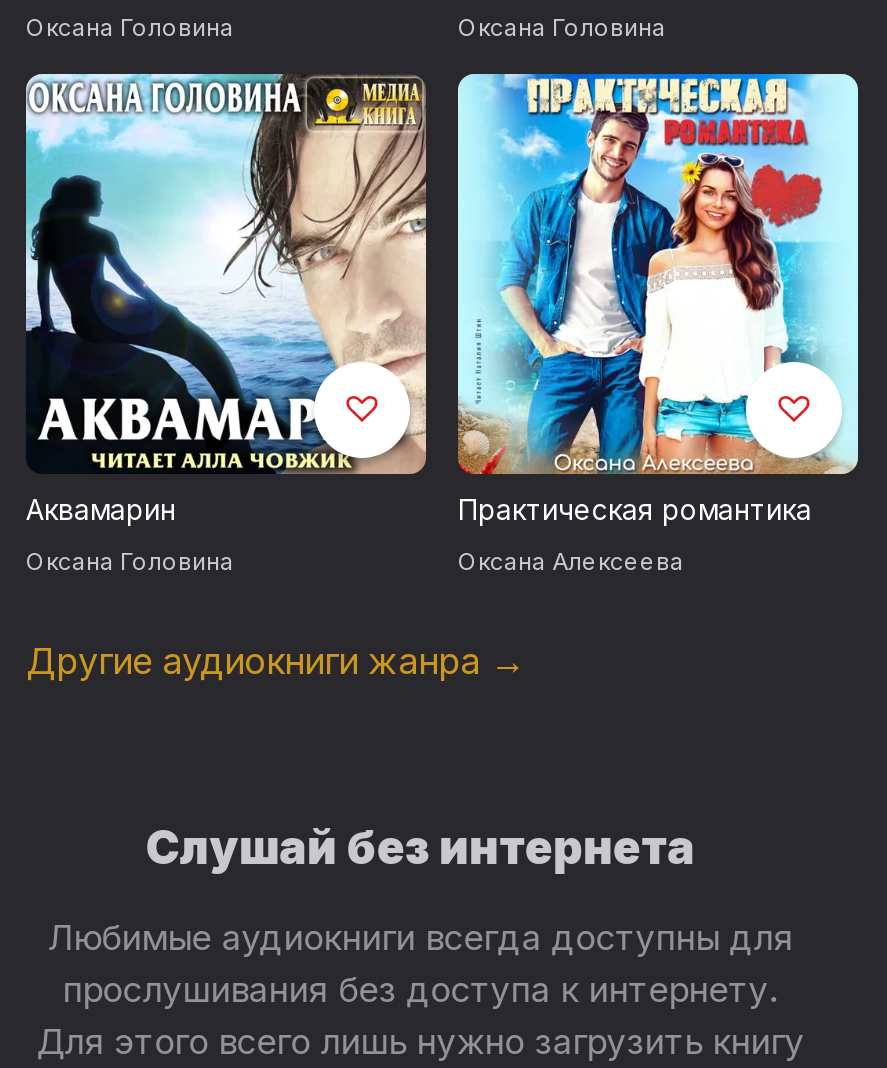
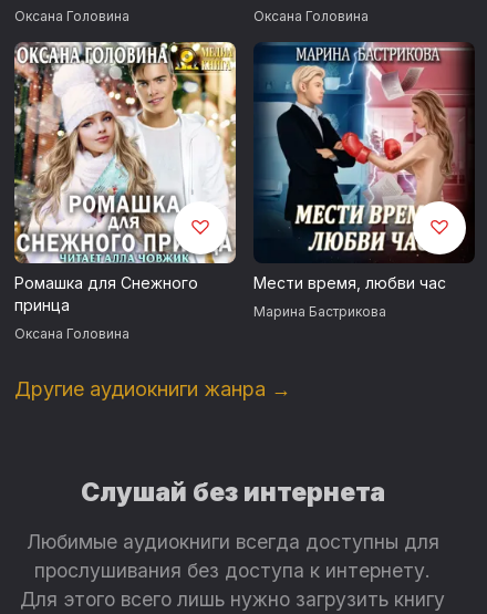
- [image]
- Аквамарин
+ [image]
+ Ромашка для Снежного
+ принца

- [image]
- Практическая романтика
+ [image]
+ Мести время, любви час

- Оксана Алексеева
+ Марина Бастрикова
